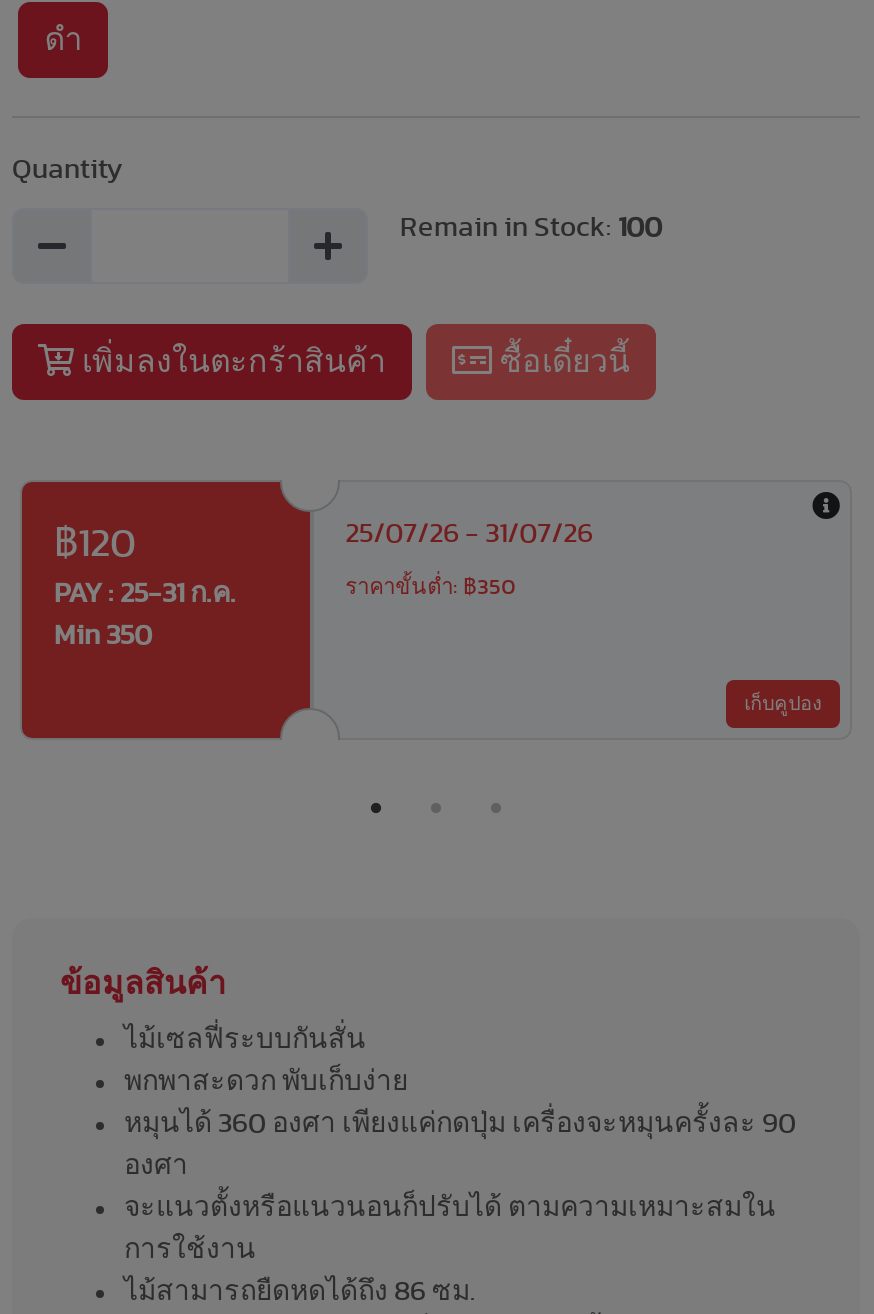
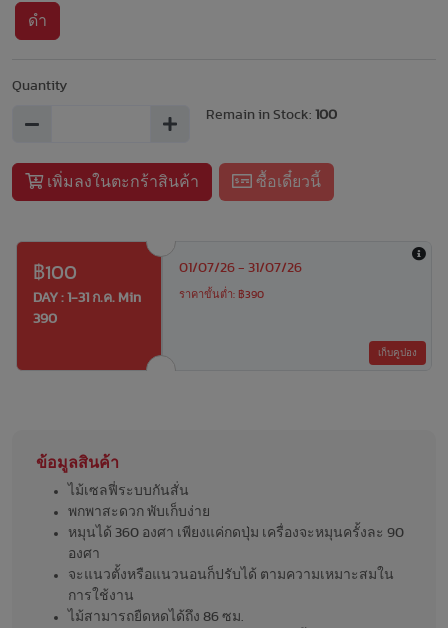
- ฿120
- PAY : 25-31 ก.ค.
+ ฿100
+ DAY : 1-31 ก.ค. Min

- 25/07/26 - 31/07/26
+ 01/07/26 - 31/07/26

- ราคาขั้นต่ำ: ฿350
+ ราคาขั้นต่ำ: ฿390

- Min 350
+ 390
